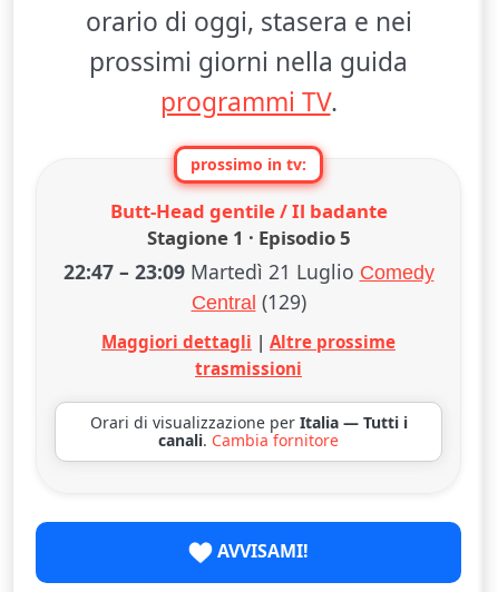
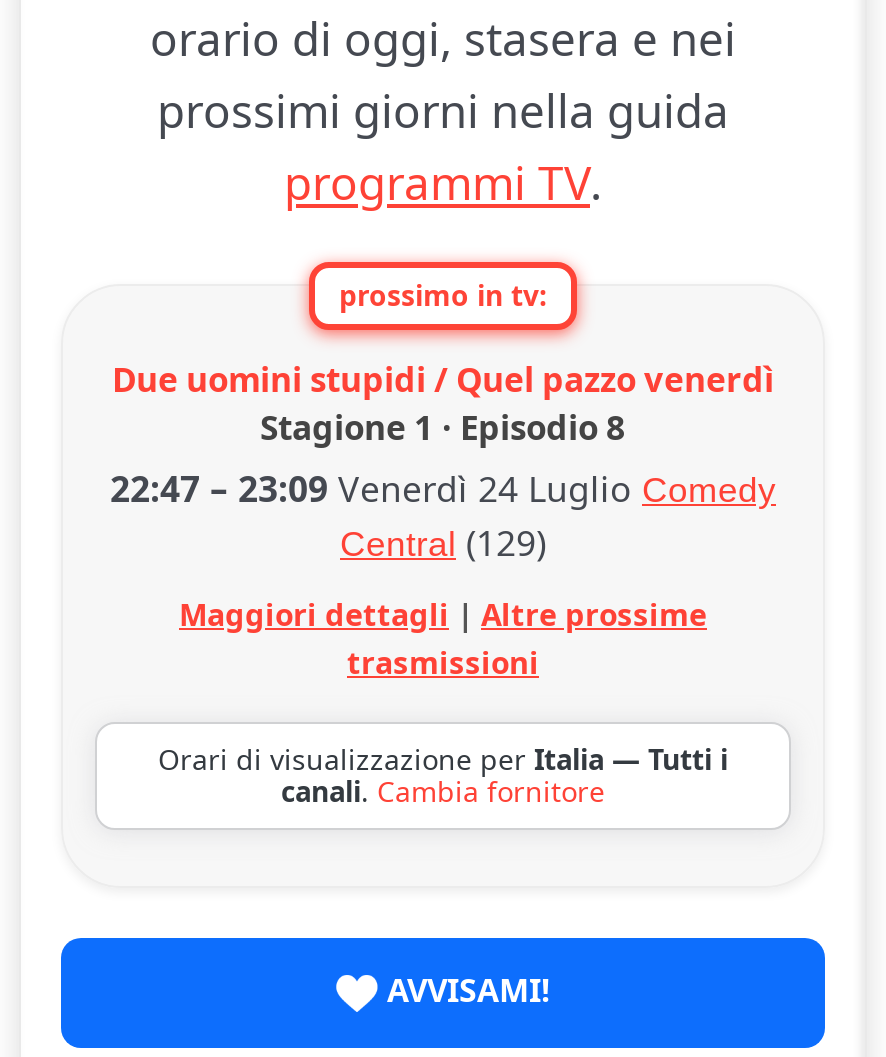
- Butt-Head gentile / Il badante
- Stagione 1 · Episodio 5
- 22:47 – 23:09 Martedì 21 Luglio Comedy
+ Due uomini stupidi / Quel pazzo venerdì
+ Stagione 1 · Episodio 8
+ 22:47 – 23:09 Venerdì 24 Luglio Comedy
